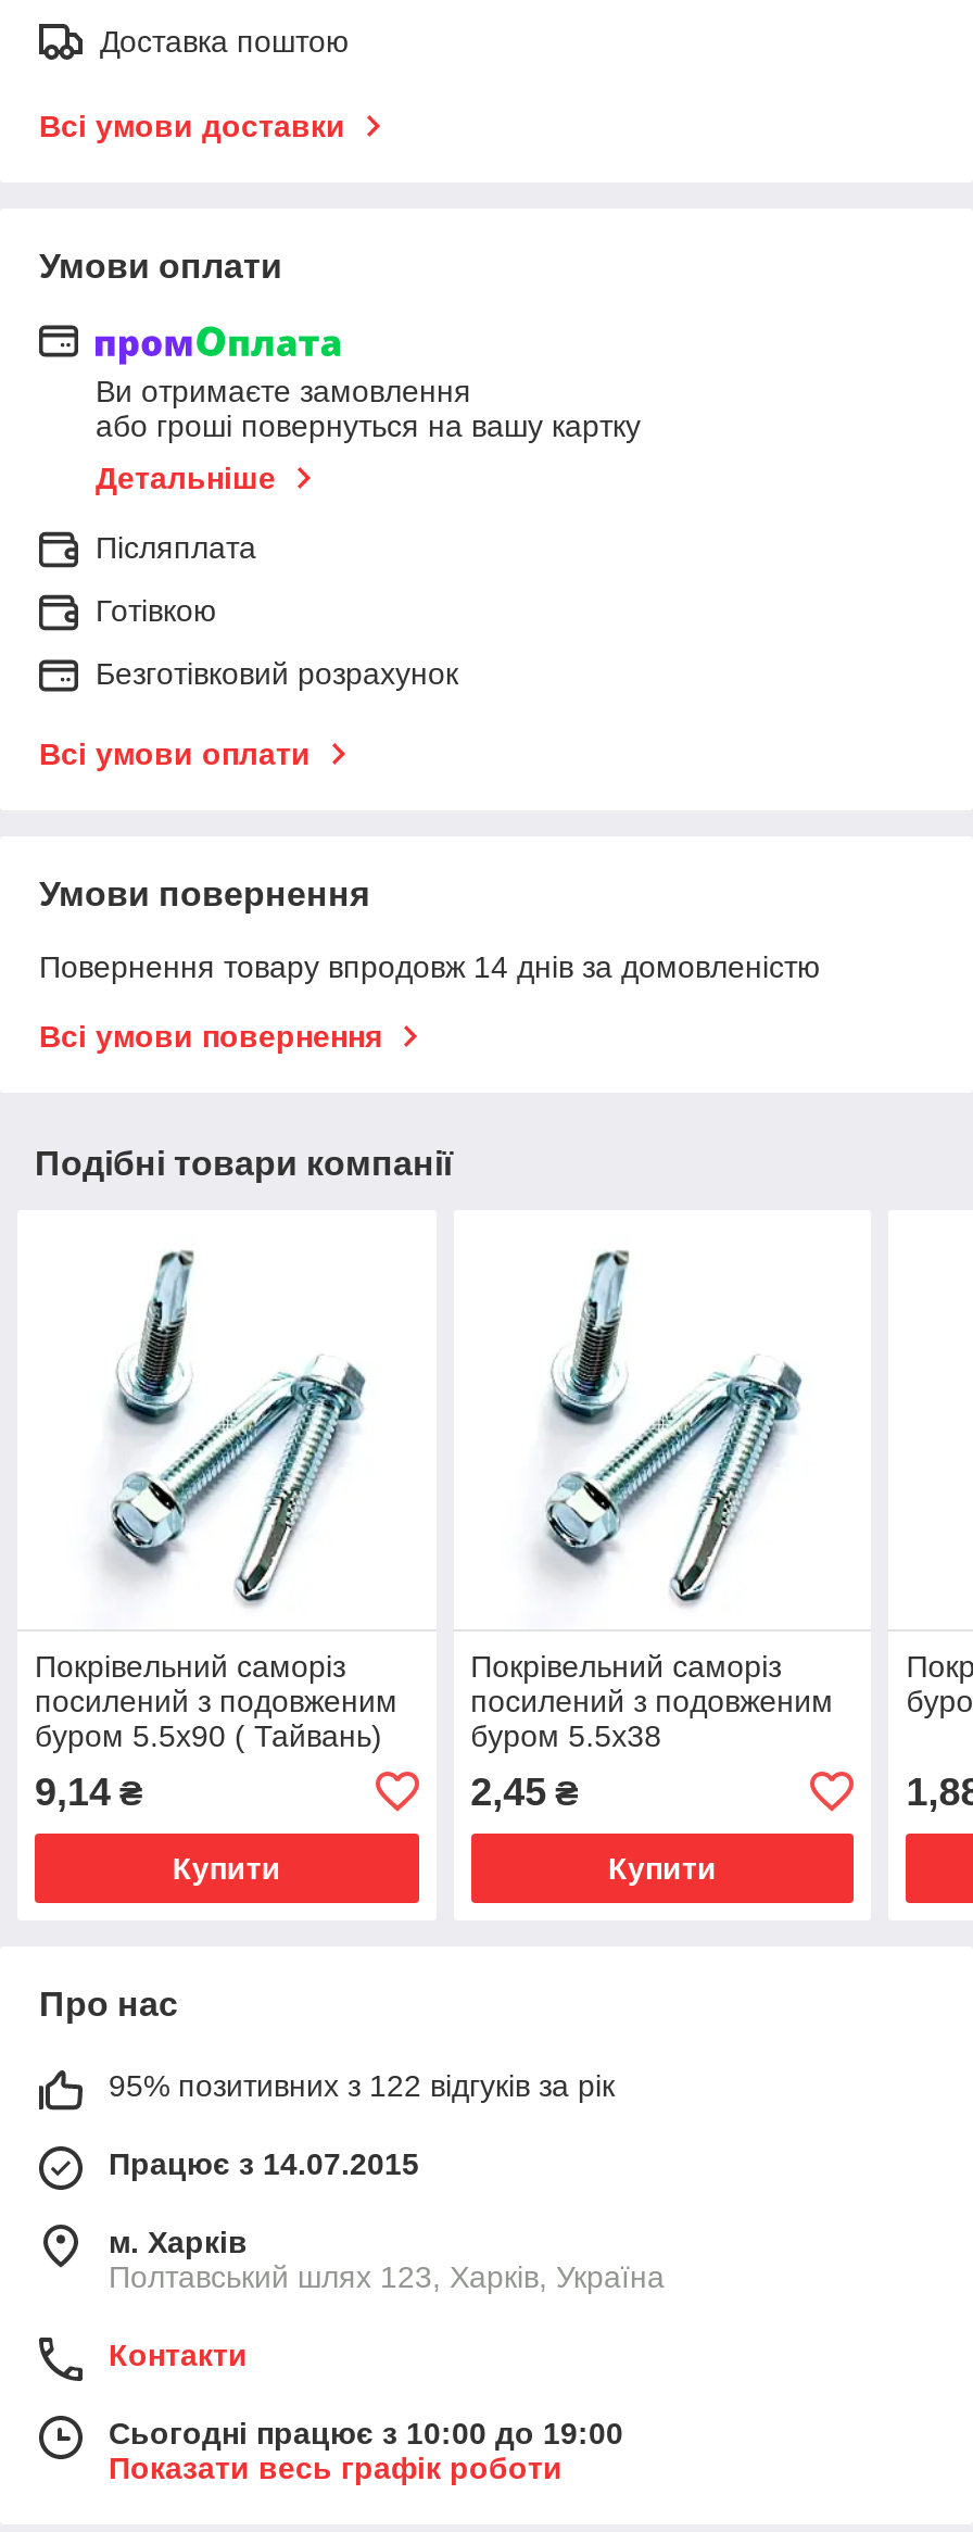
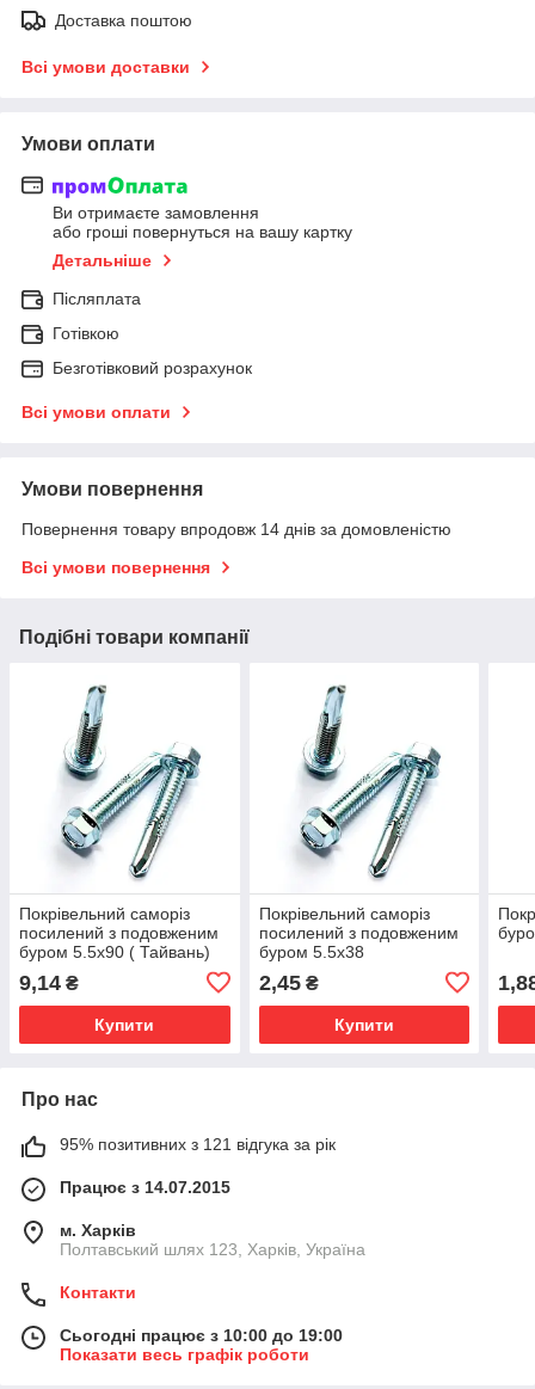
- 95% позитивних з 122 відгуків за рік
+ 95% позитивних з 121 відгука за рік
